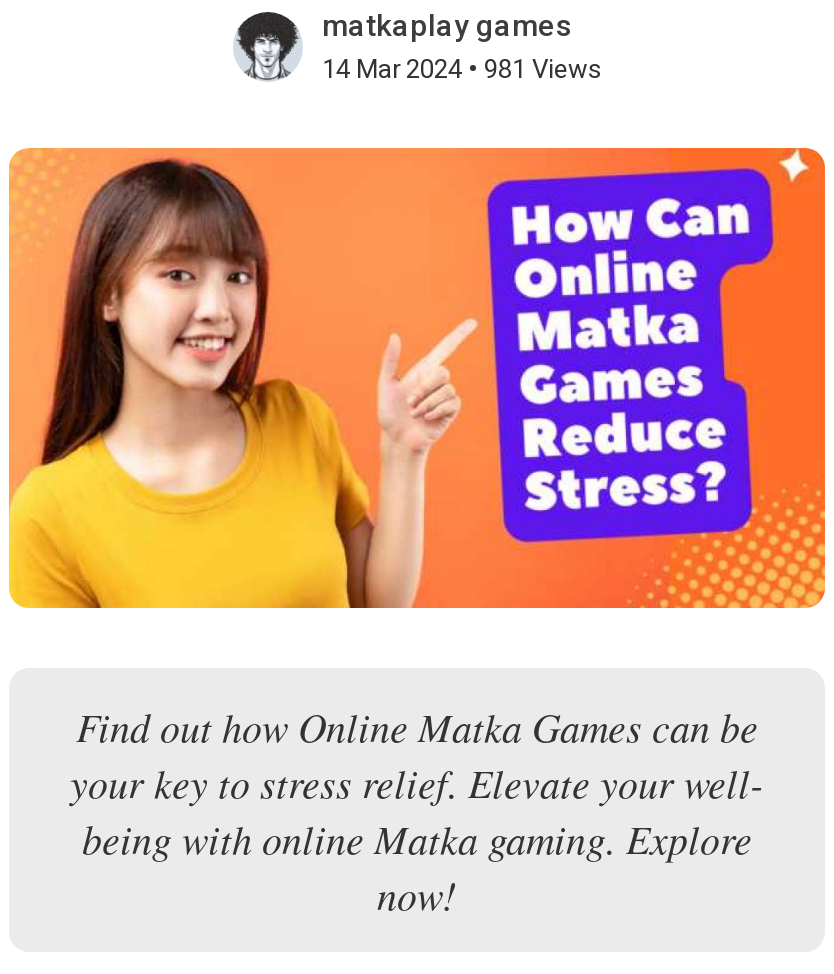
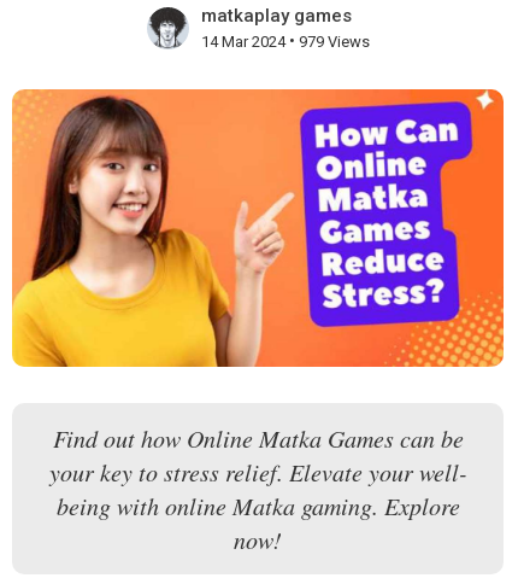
- 14 Mar 2024 • 981 Views
+ 14 Mar 2024 • 979 Views
